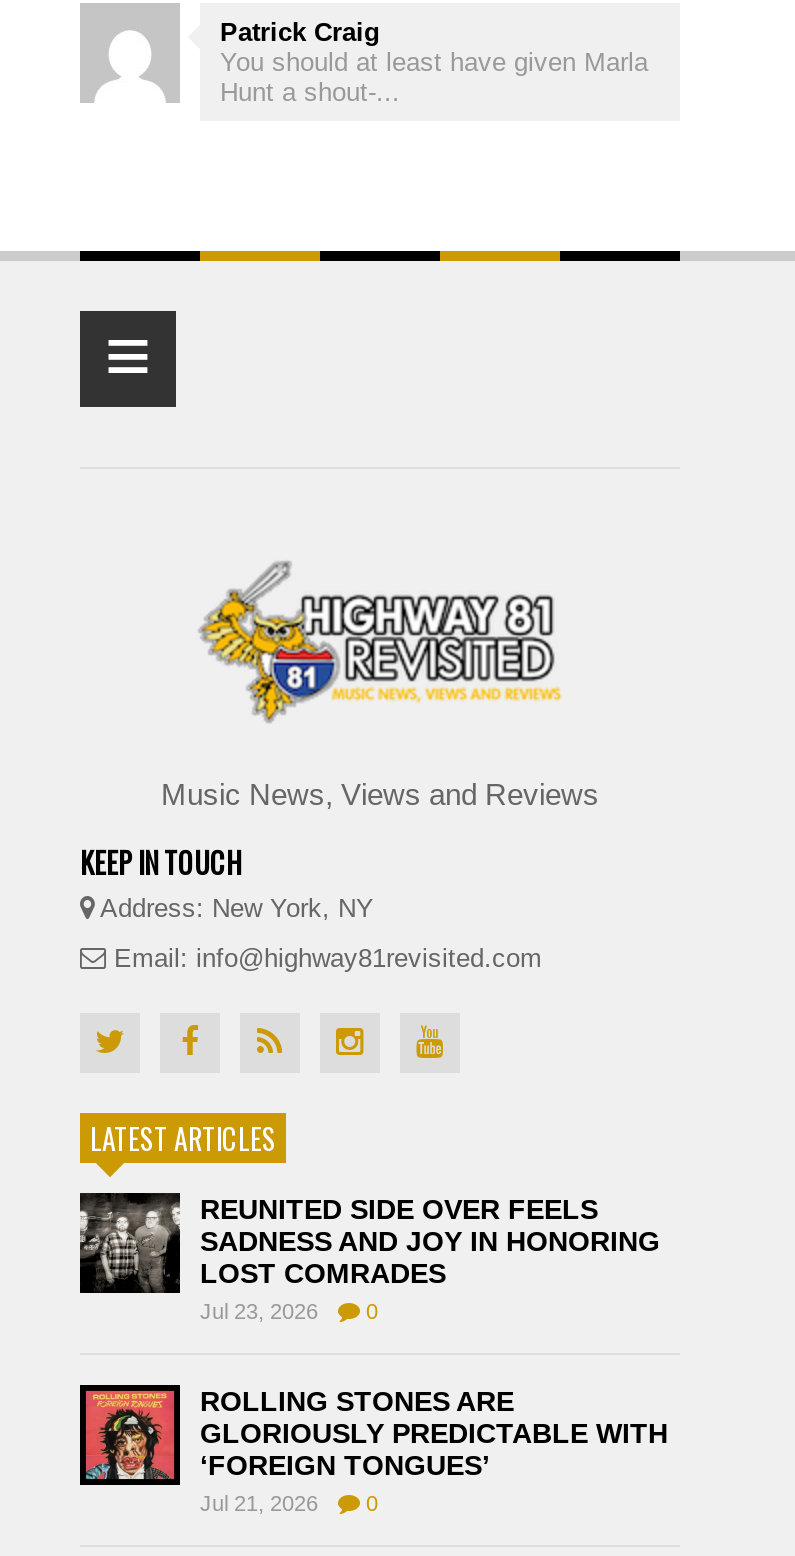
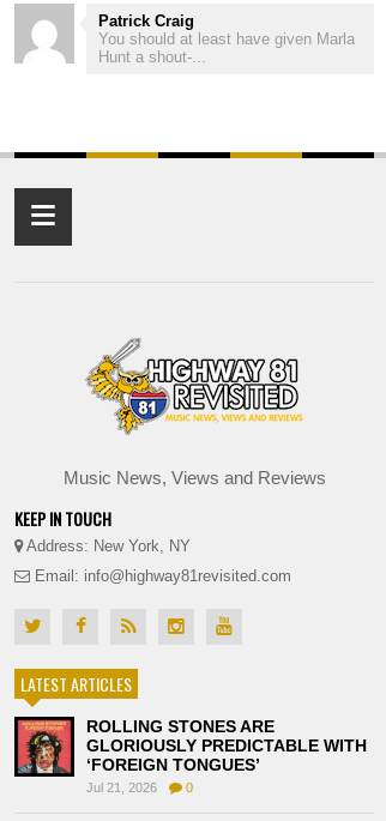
- [image]
- REUNITED SIDE OVER FEELS
- SADNESS AND JOY IN HONORING
- LOST COMRADES
- Jul 23, 2026
- 0
